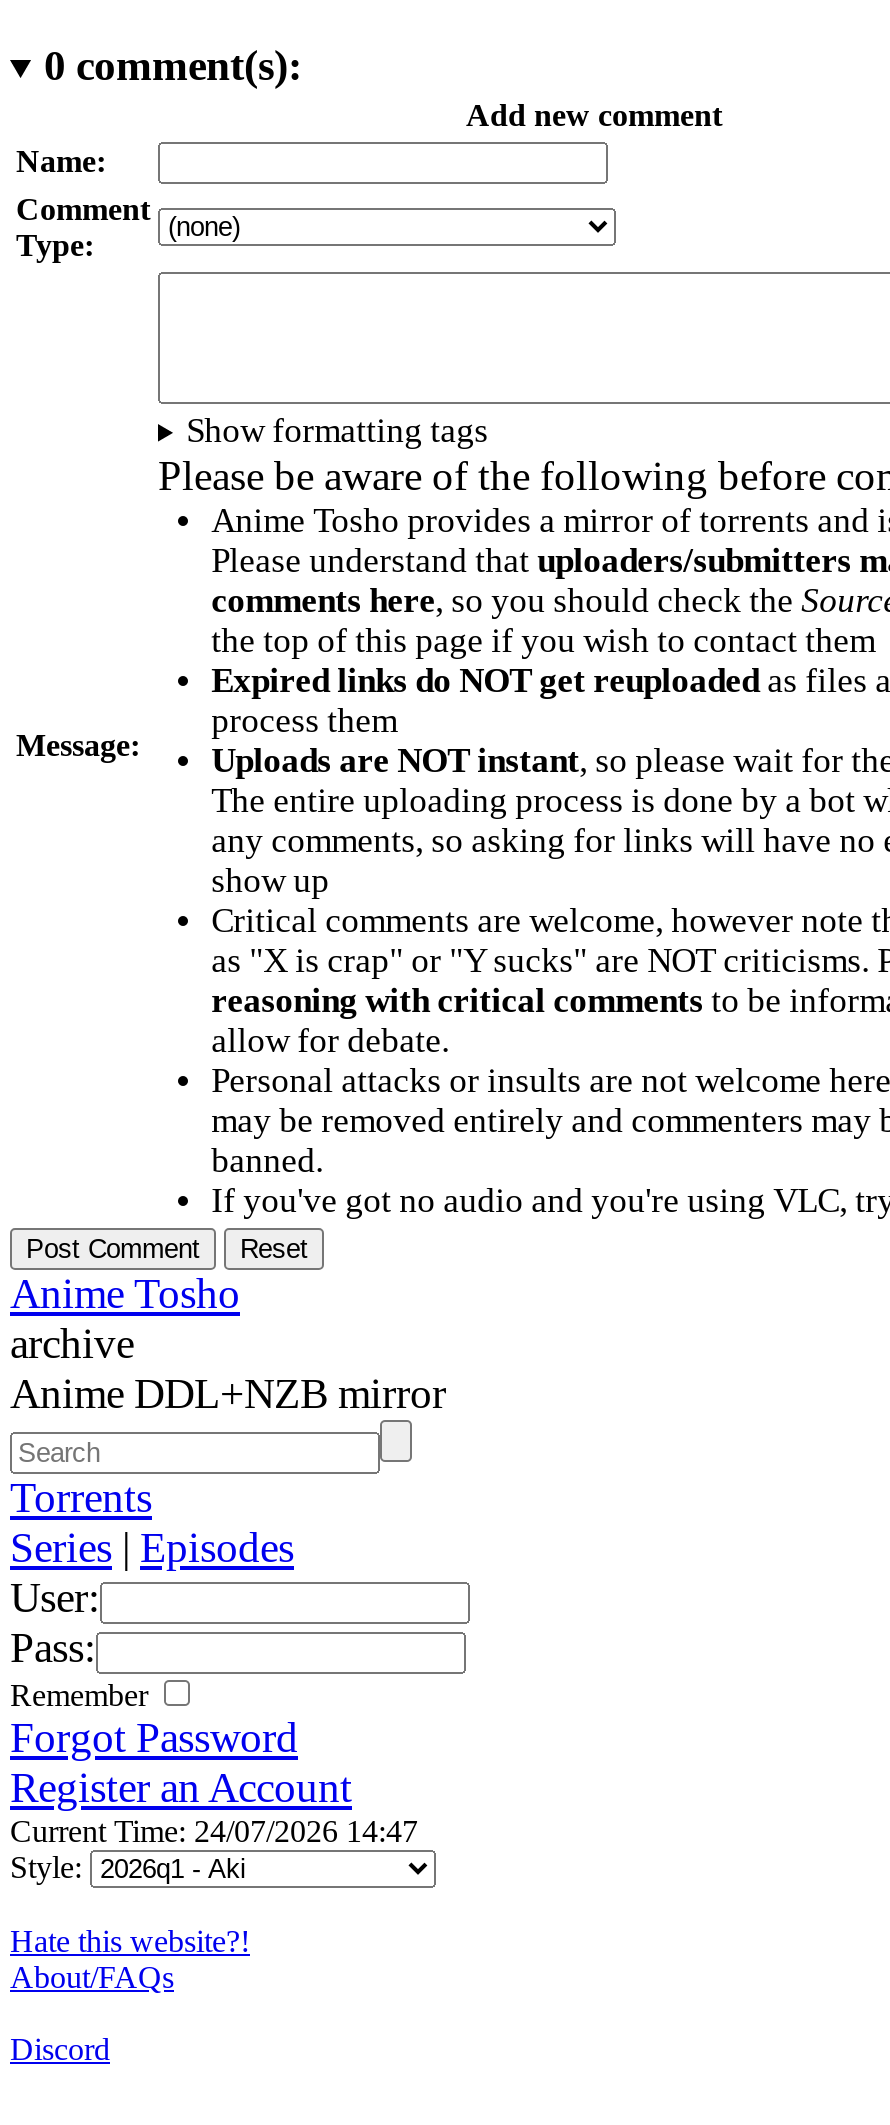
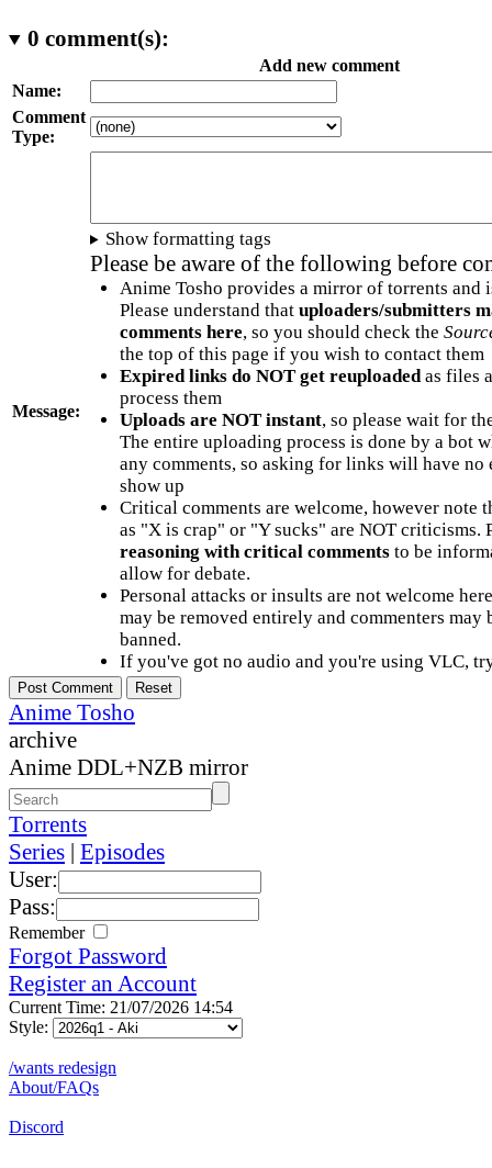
- Current Time: 24/07/2026 14:47
+ Current Time: 21/07/2026 14:54

- Hate this website?!
+ /wants redesign
